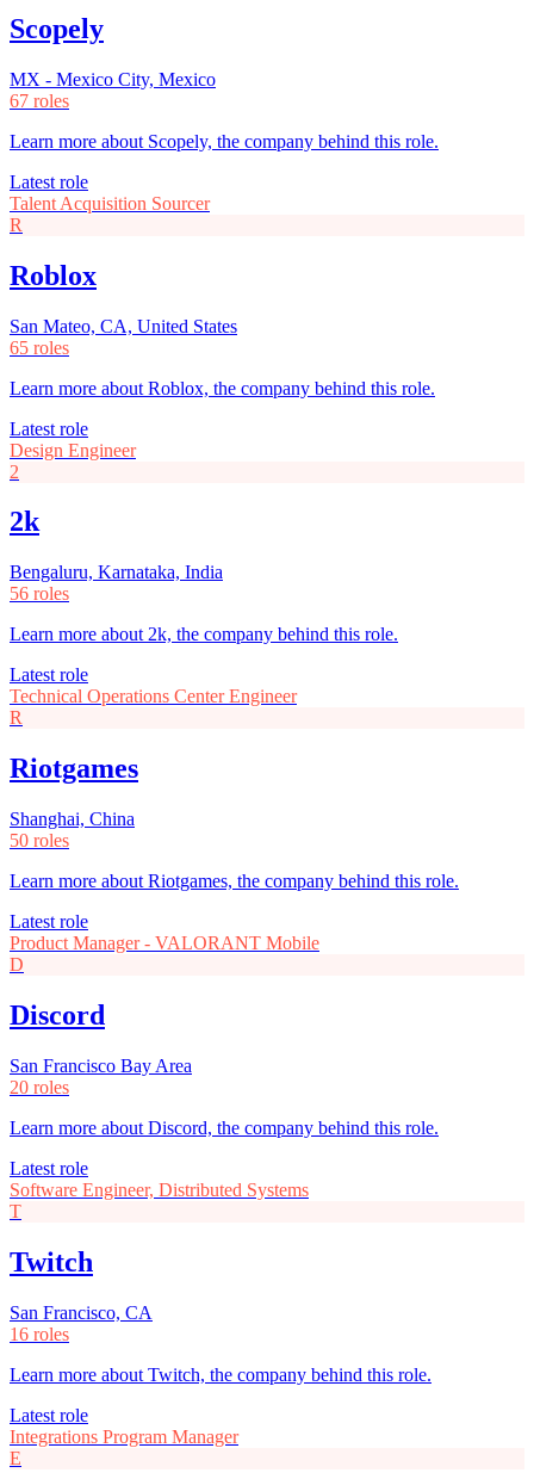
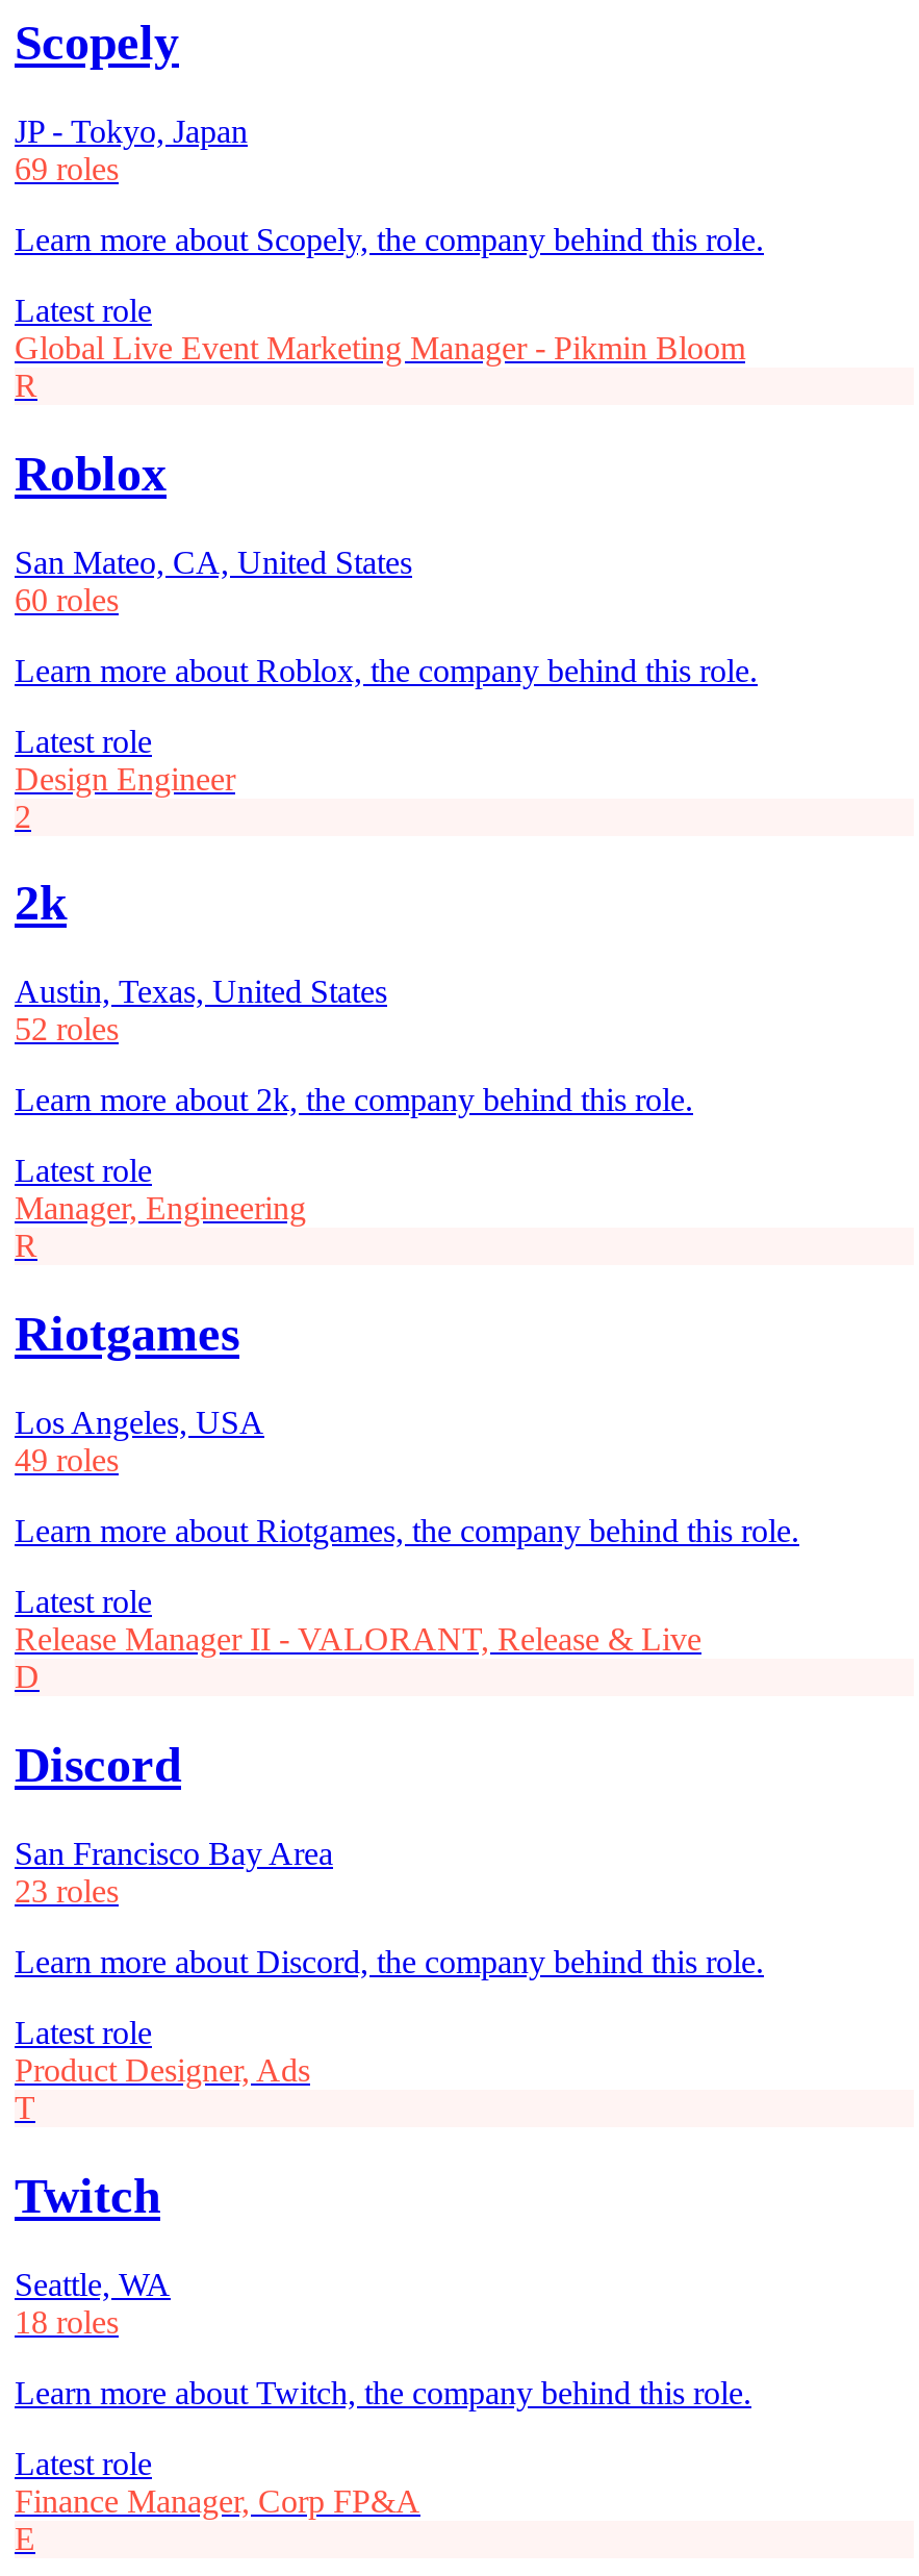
- MX - Mexico City, Mexico
- 67 roles
+ JP - Tokyo, Japan
+ 69 roles

- Talent Acquisition Sourcer
+ Global Live Event Marketing Manager - Pikmin Bloom

- 65 roles
+ 60 roles

- Bengaluru, Karnataka, India
- 56 roles
+ Austin, Texas, United States
+ 52 roles

- Technical Operations Center Engineer
+ Manager, Engineering

- Shanghai, China
- 50 roles
+ Los Angeles, USA
+ 49 roles

- Product Manager - VALORANT Mobile
+ Release Manager II - VALORANT, Release & Live

- 20 roles
+ 23 roles

- Software Engineer, Distributed Systems
+ Product Designer, Ads

- San Francisco, CA
- 16 roles
+ Seattle, WA
+ 18 roles

- Integrations Program Manager
+ Finance Manager, Corp FP&A
